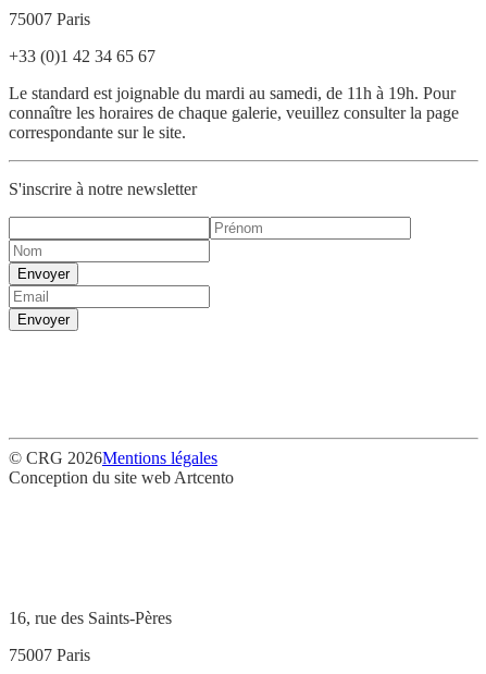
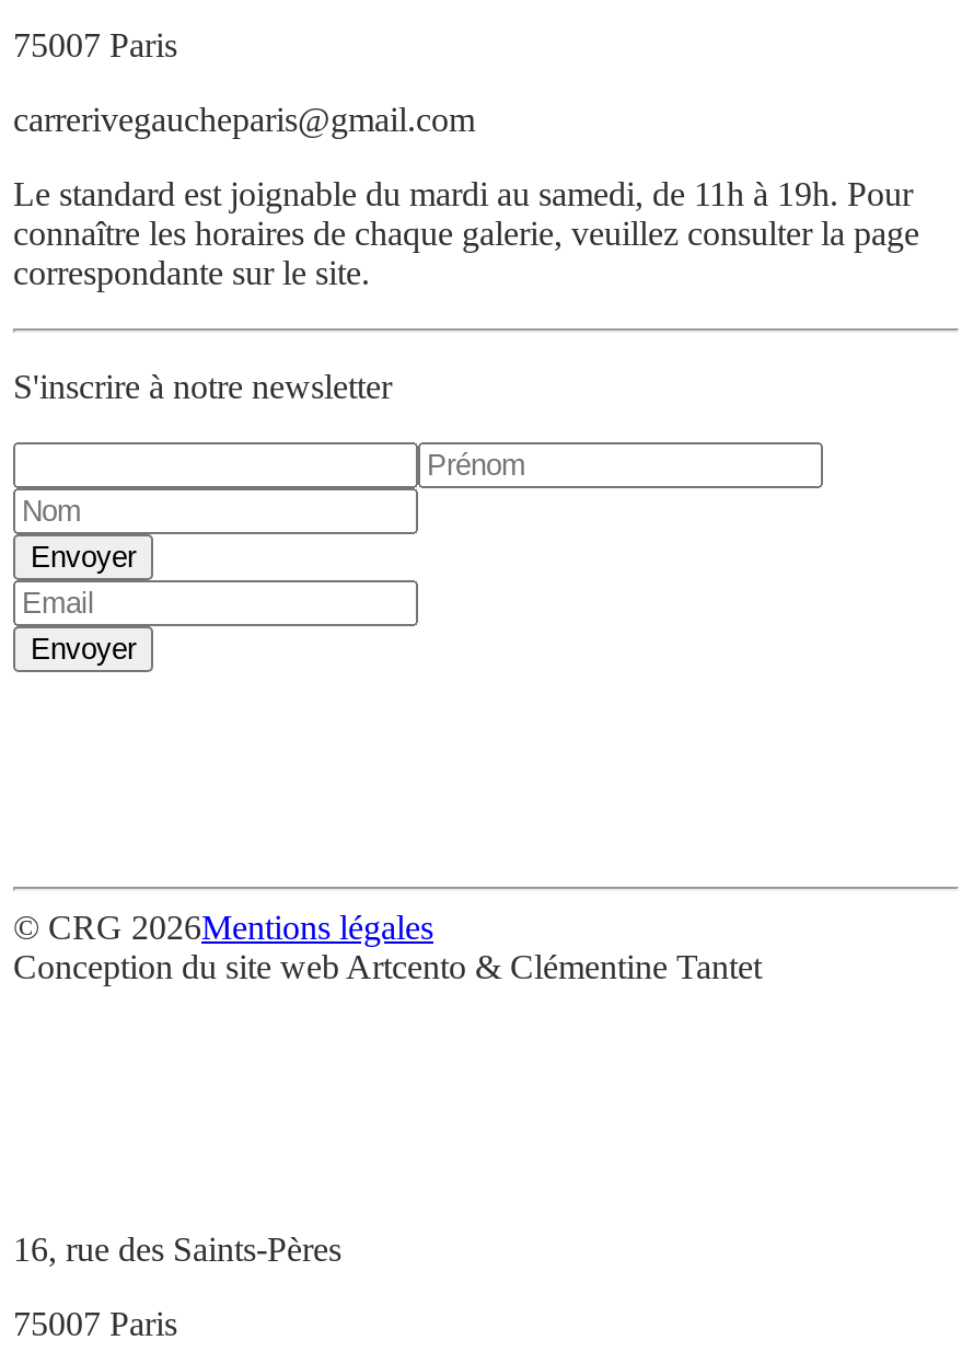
- +33 (0)1 42 34 65 67
+ carrerivegaucheparis@gmail.com

- Conception du site web Artcento
+ Conception du site web Artcento & Clémentine Tantet
